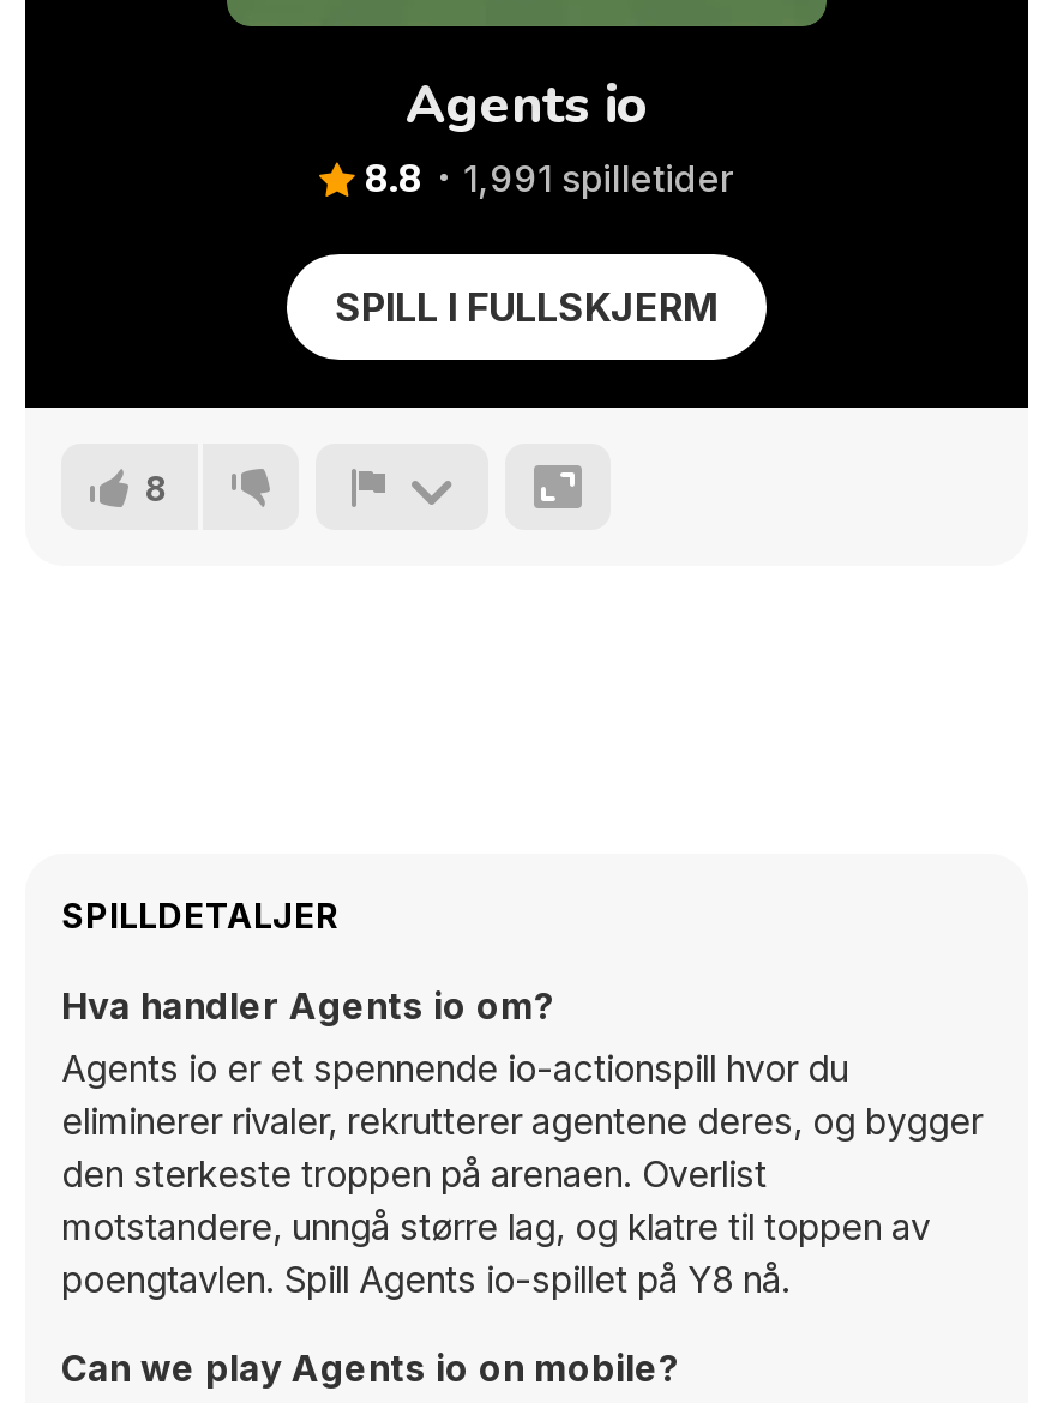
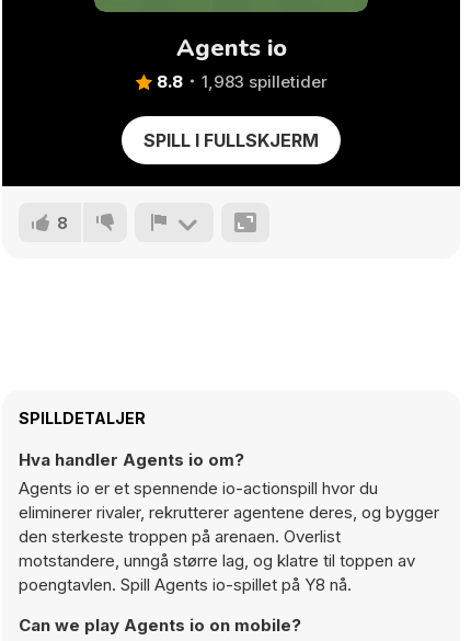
- 8.8 1,991 spilletider
+ 8.8 1,983 spilletider
